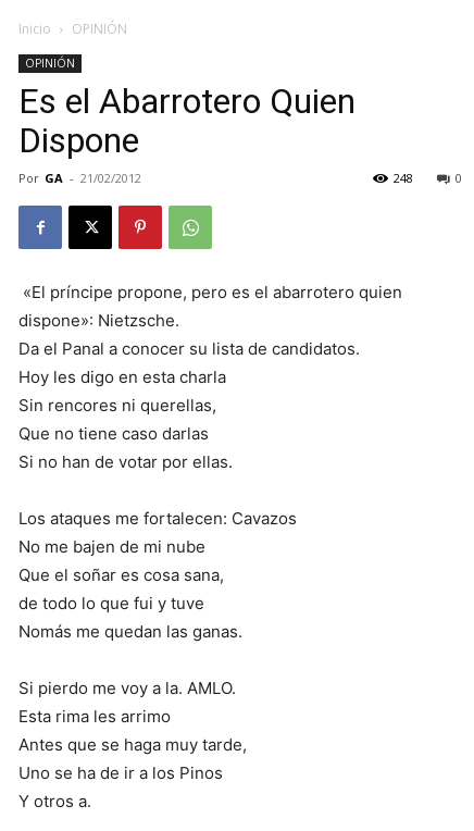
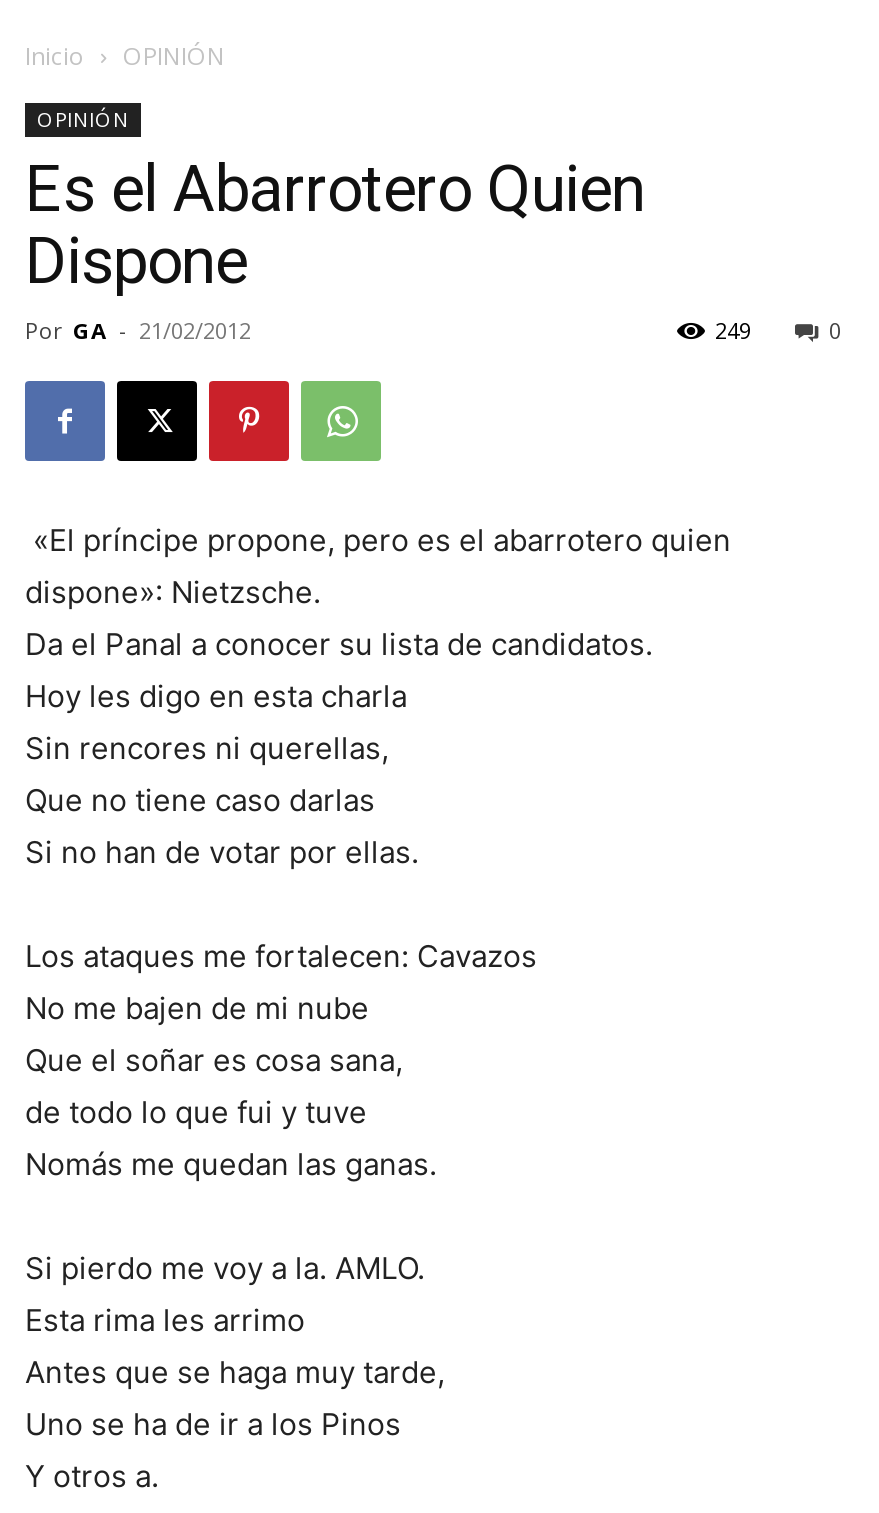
- 248
+ 249
